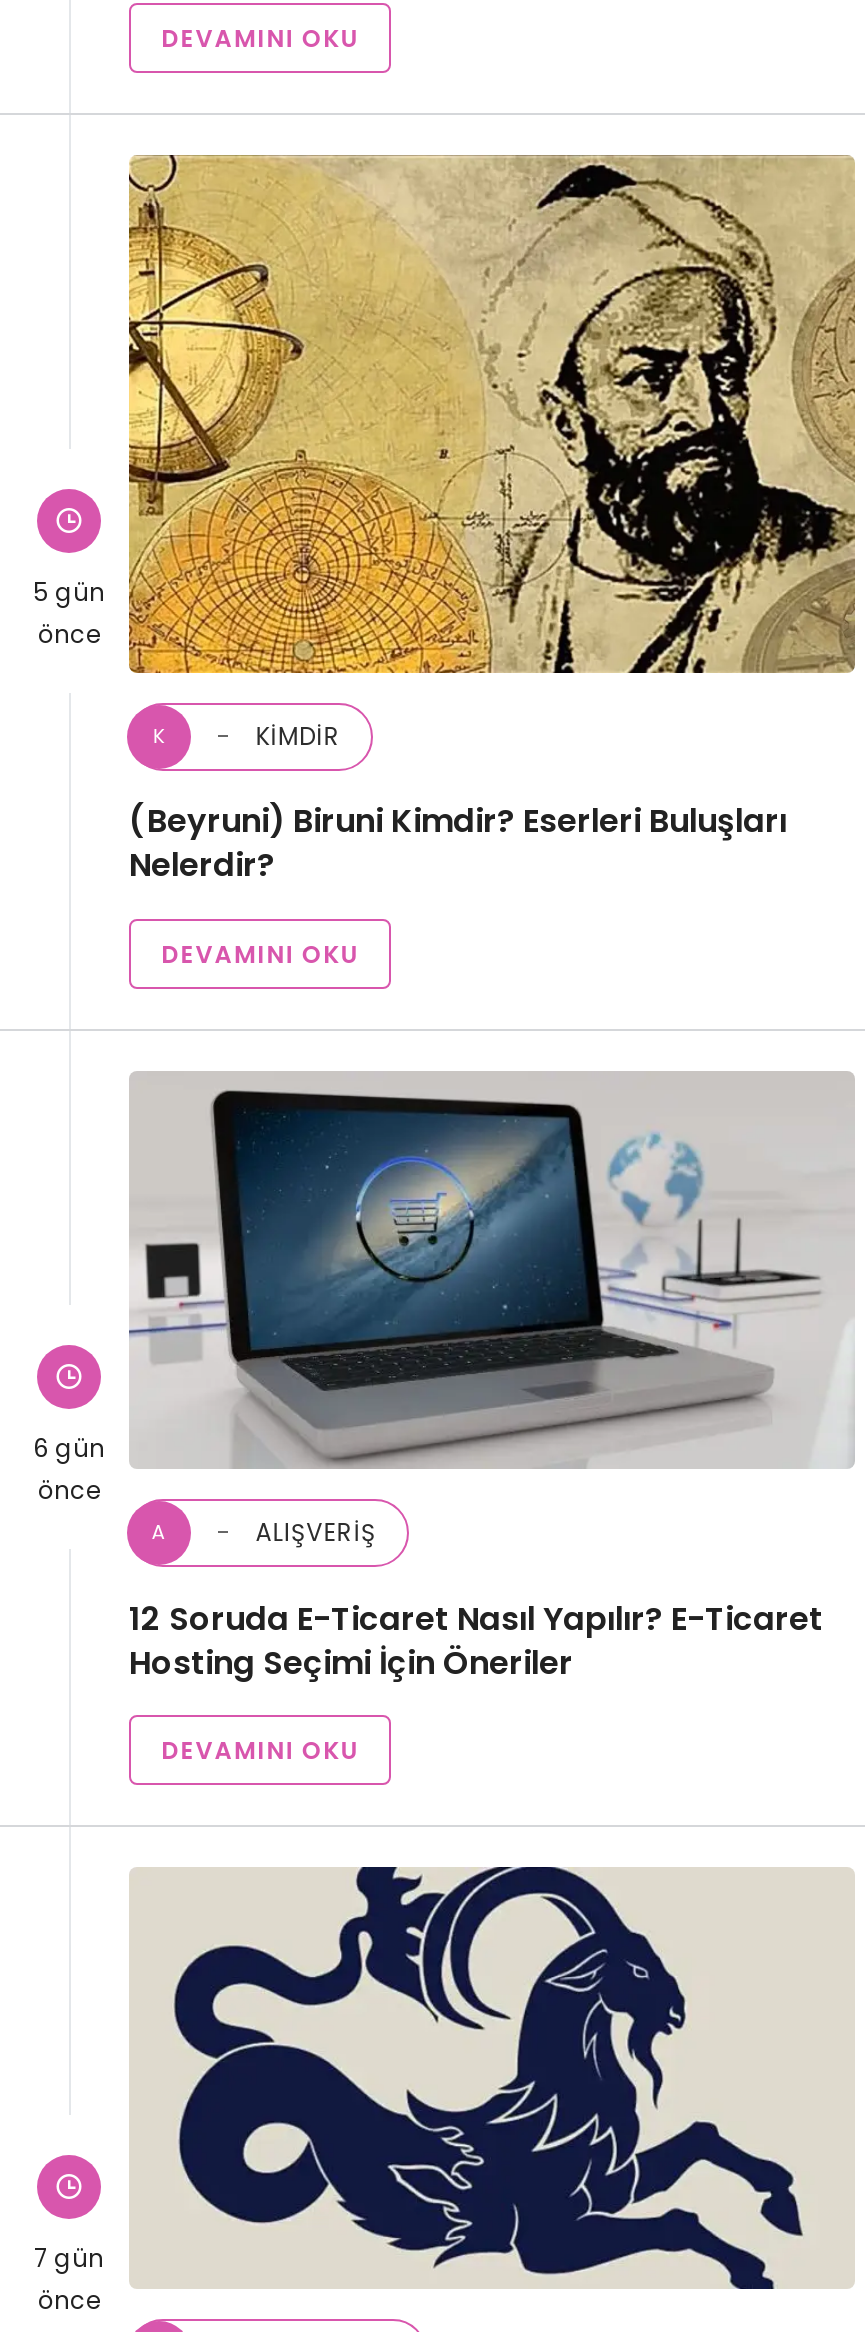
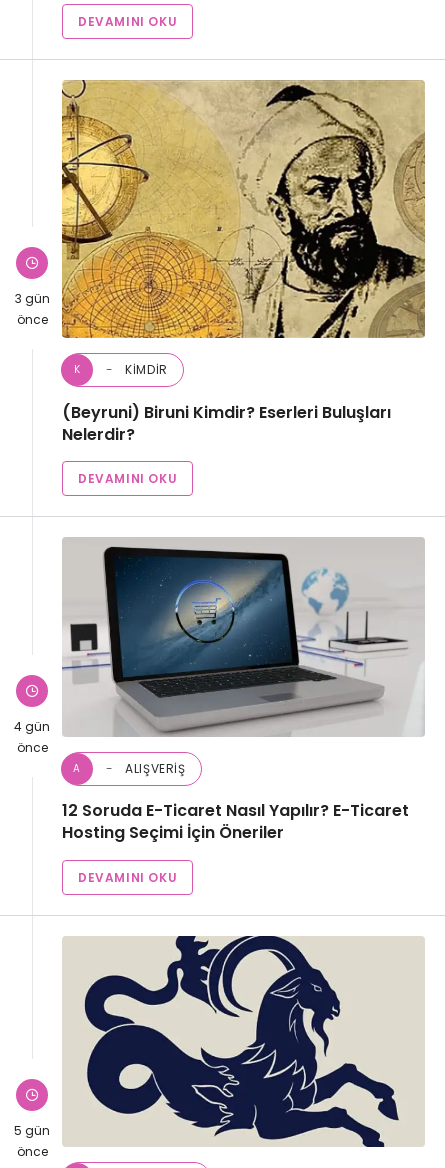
- 5 gün
+ 3 gün

- 6 gün
+ 4 gün

- 7 gün
+ 5 gün
